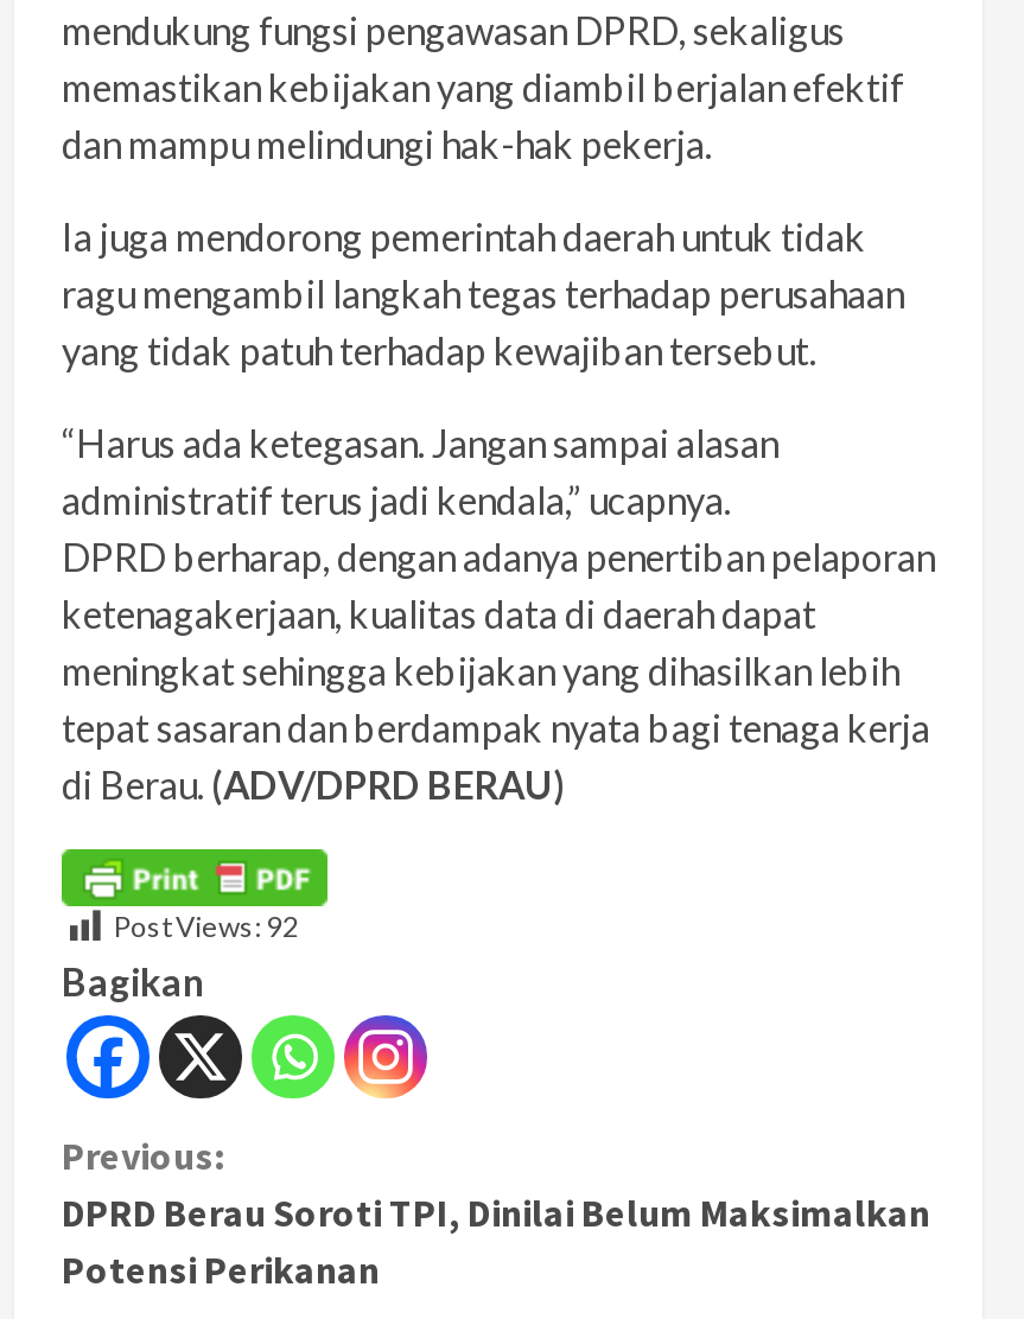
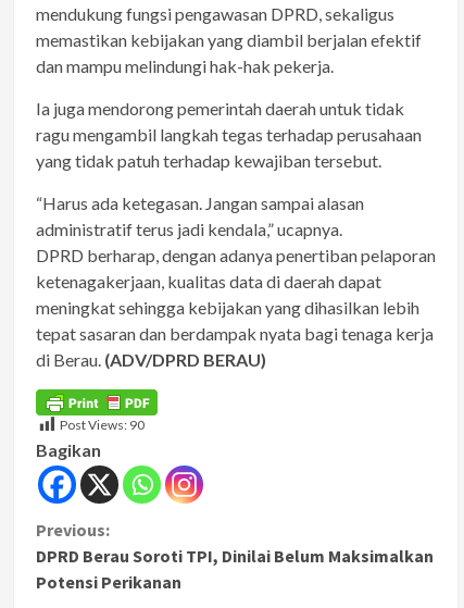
- Post Views: 92
+ Post Views: 90
